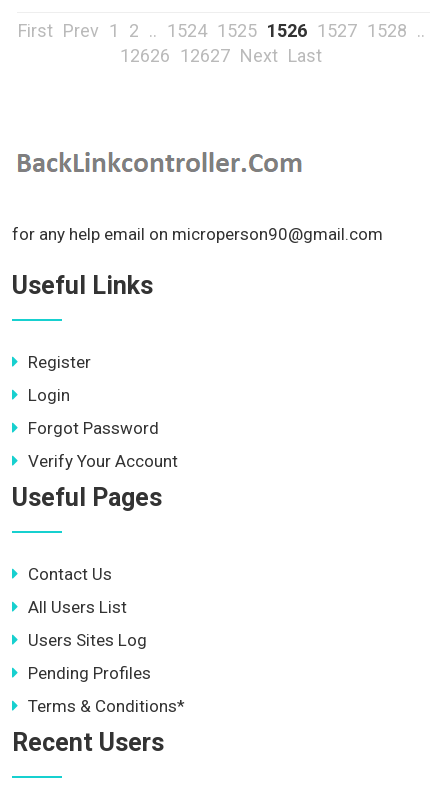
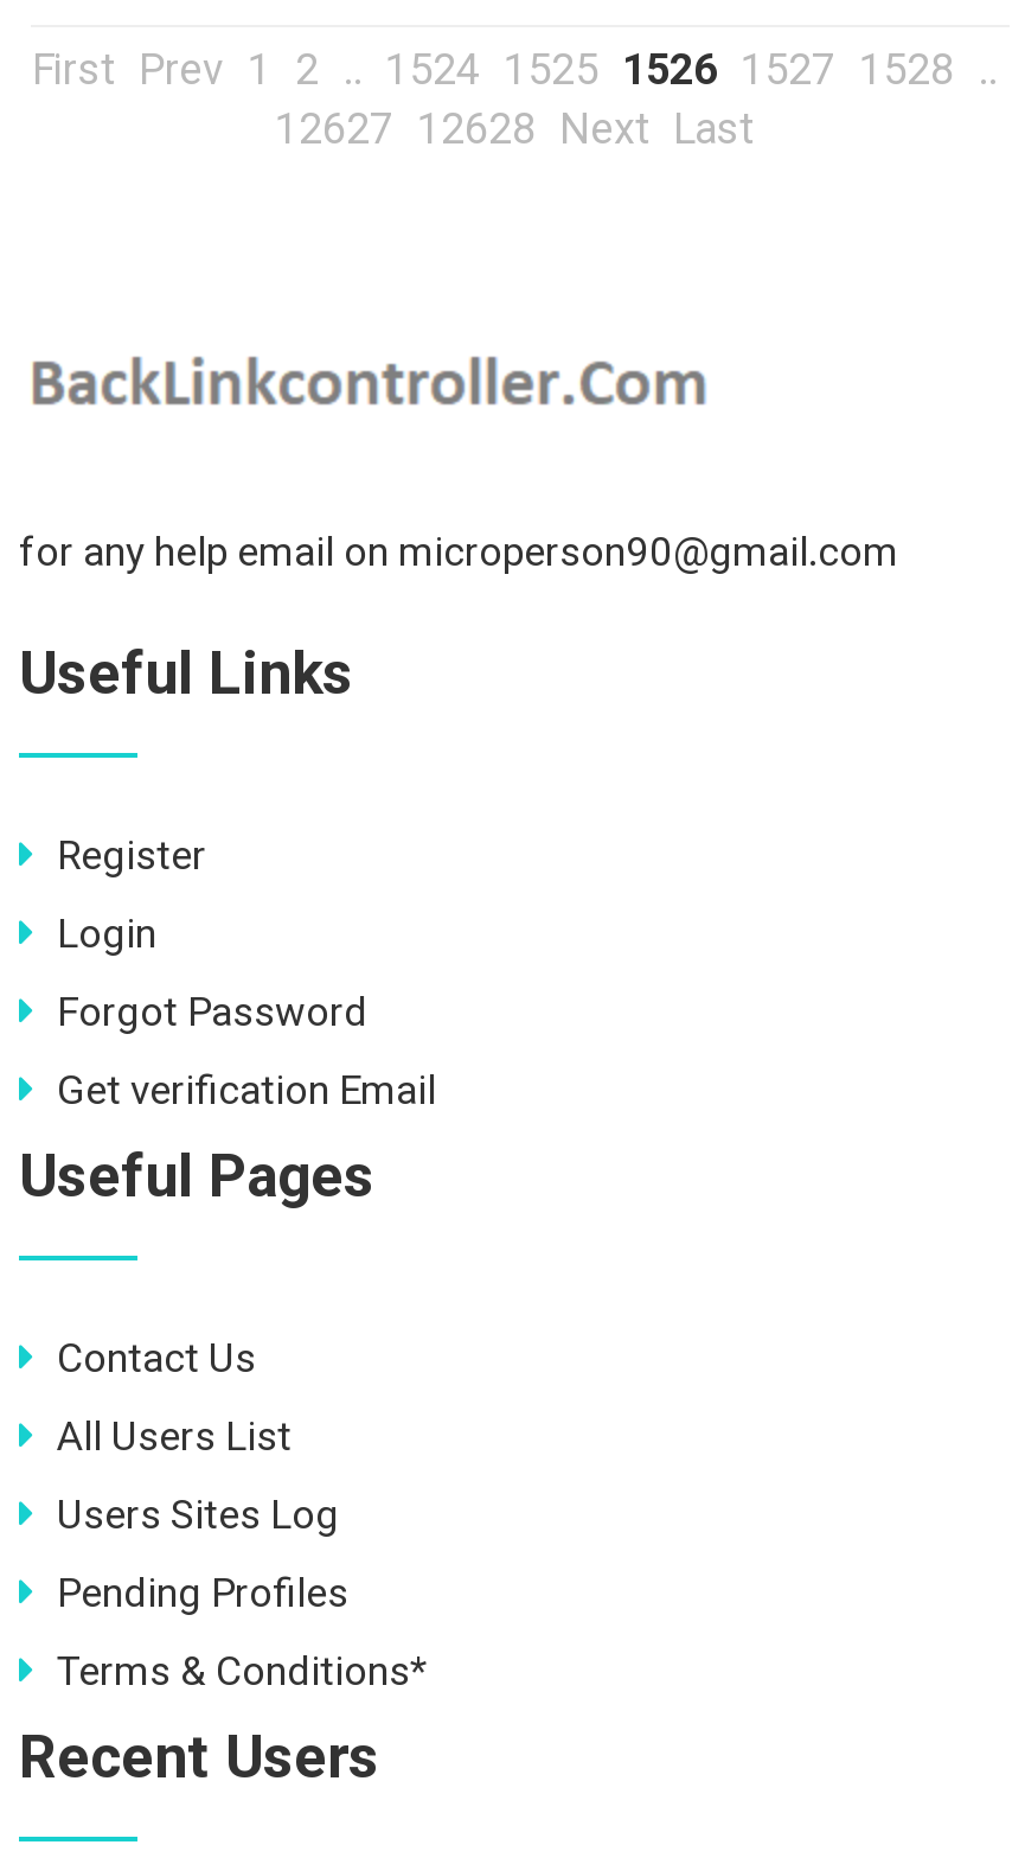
- 12626 12627 Next Last
+ 12627 12628 Next Last

- Verify Your Account
+ Get verification Email
